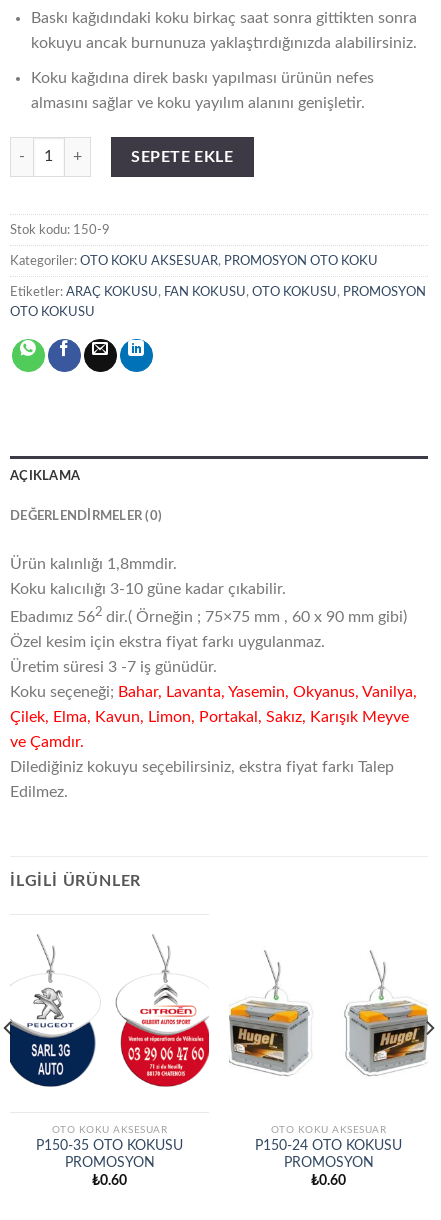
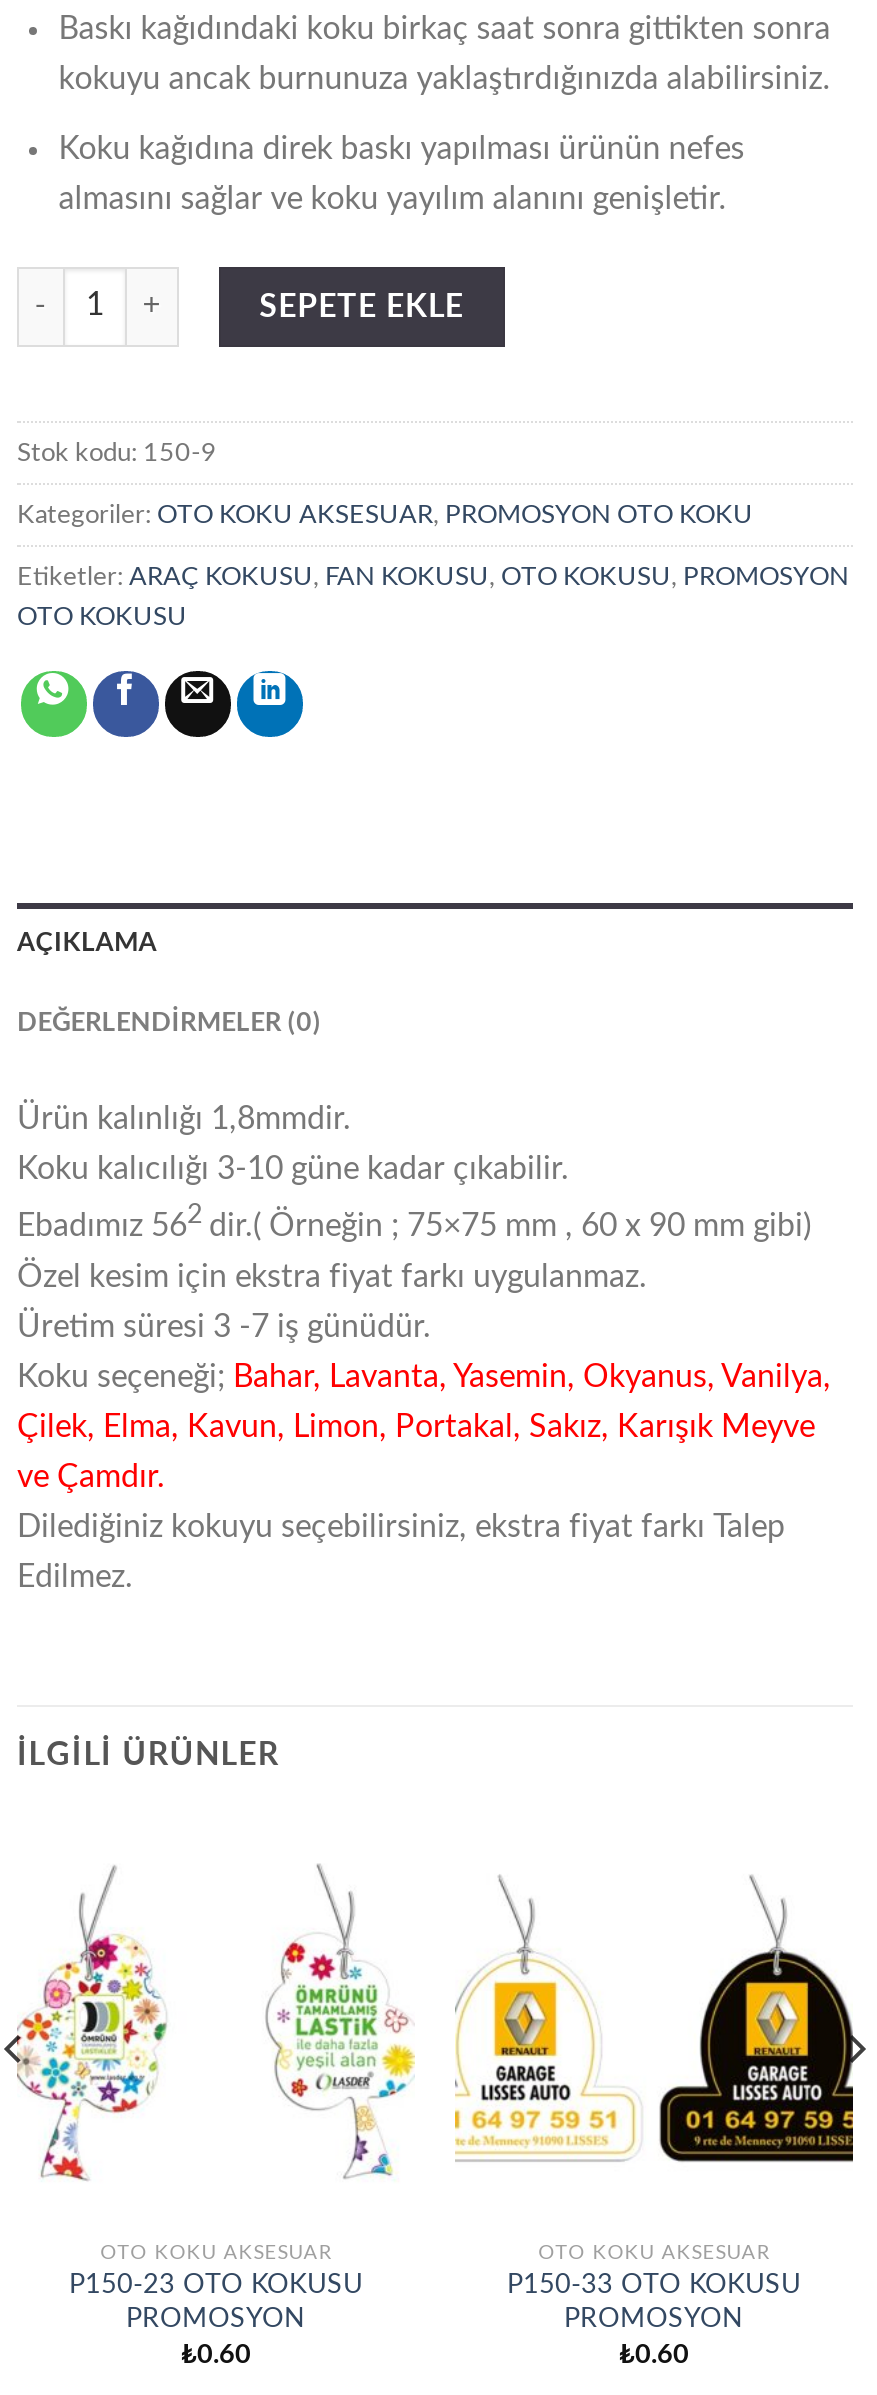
- [image]
+ [image]

- [image]
+ [image]

- [image]
+ [image]

- [image]
+ [image]

- P150-35 OTO KOKUSU
+ P150-23 OTO KOKUSU

- P150-24 OTO KOKUSU
+ P150-33 OTO KOKUSU
